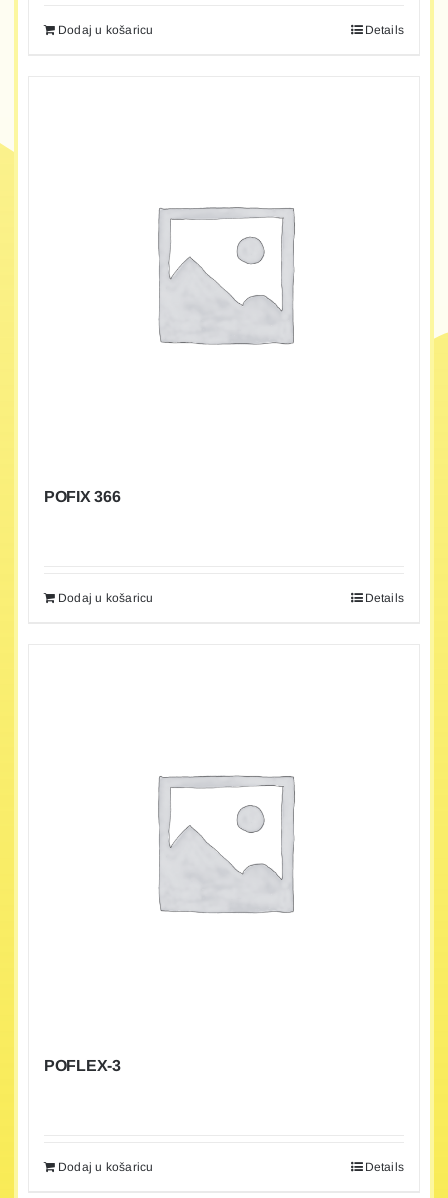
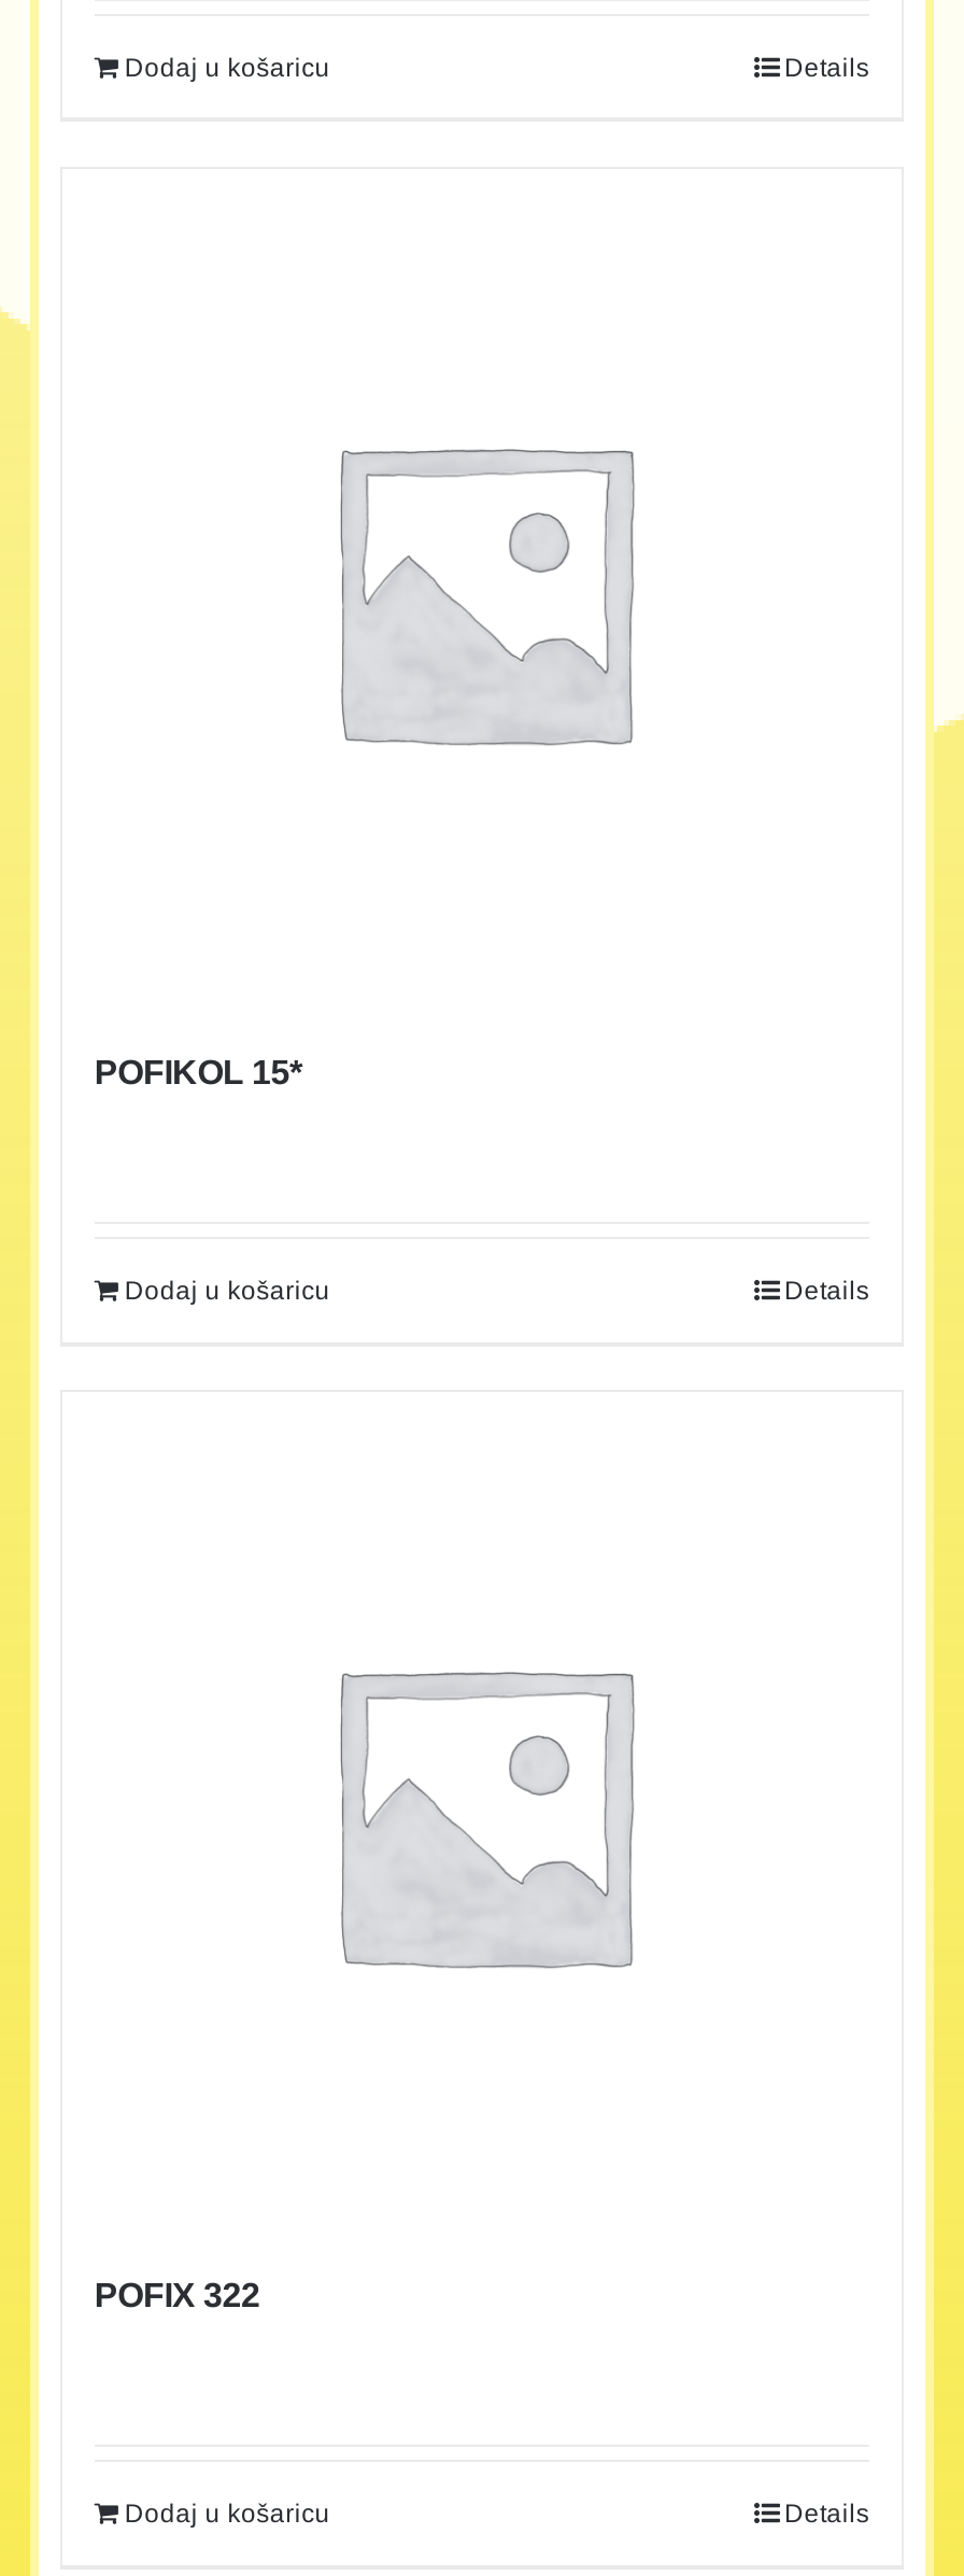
- POFIX 366
+ POFIKOL 15*

- POFLEX-3
+ POFIX 322
